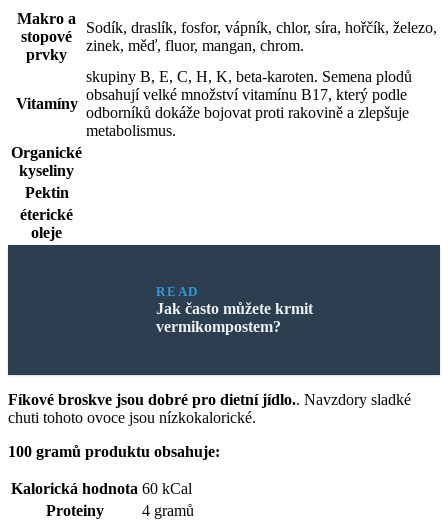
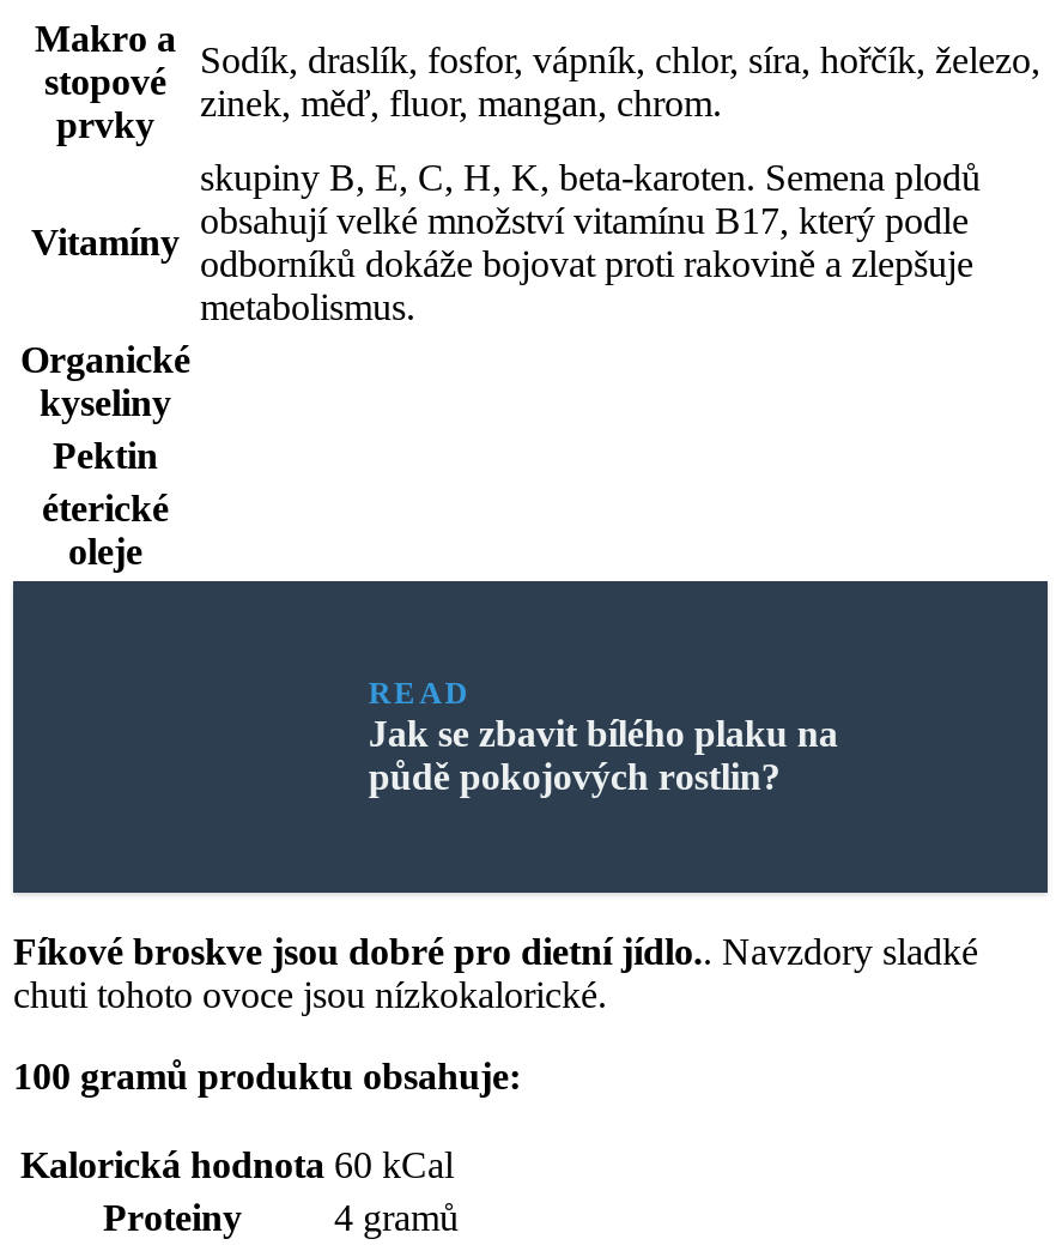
- Jak často můžete krmit
- vermikompostem?
+ Jak se zbavit bílého plaku na
+ půdě pokojových rostlin?
